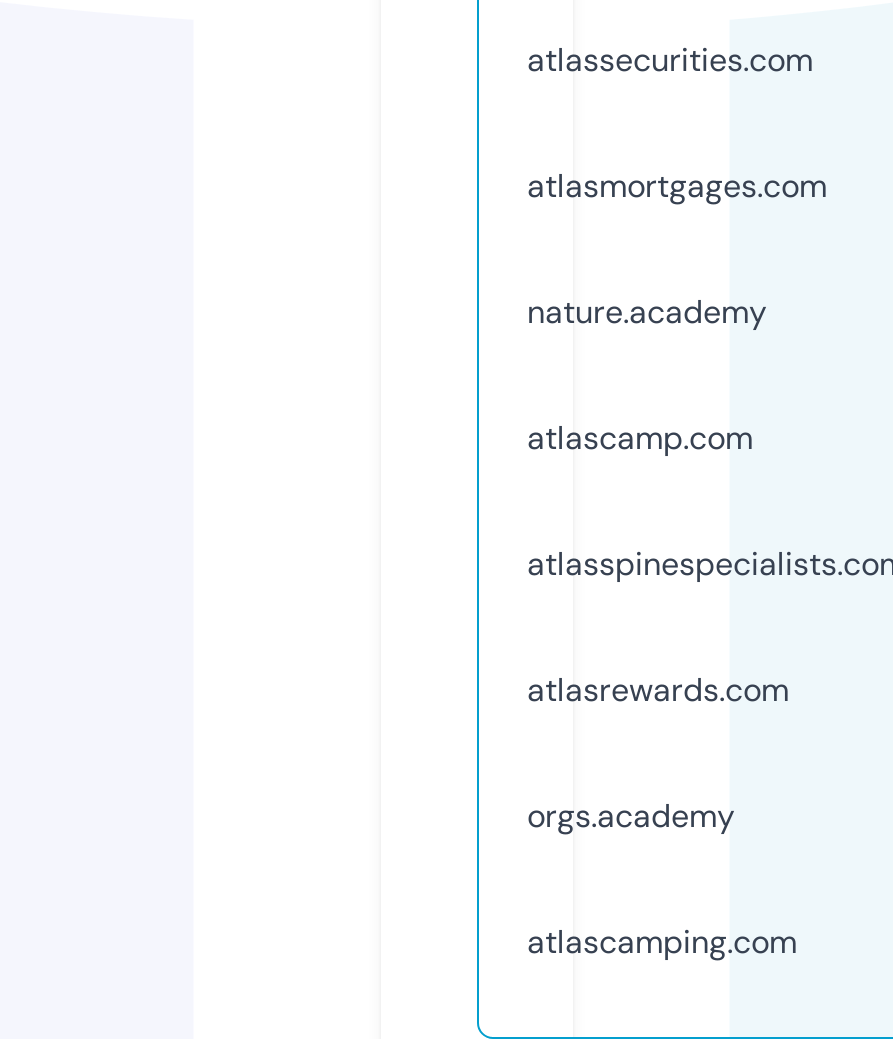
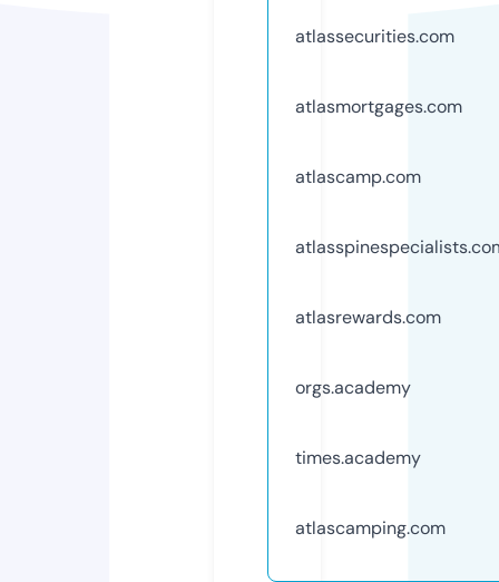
- nature.academy

moved up: atlascamp.com | atlasrewards.com | orgs.academy

+ times.academy
